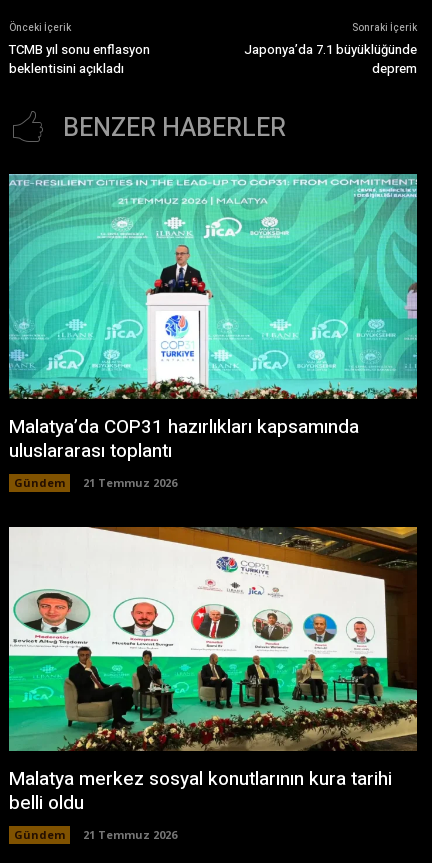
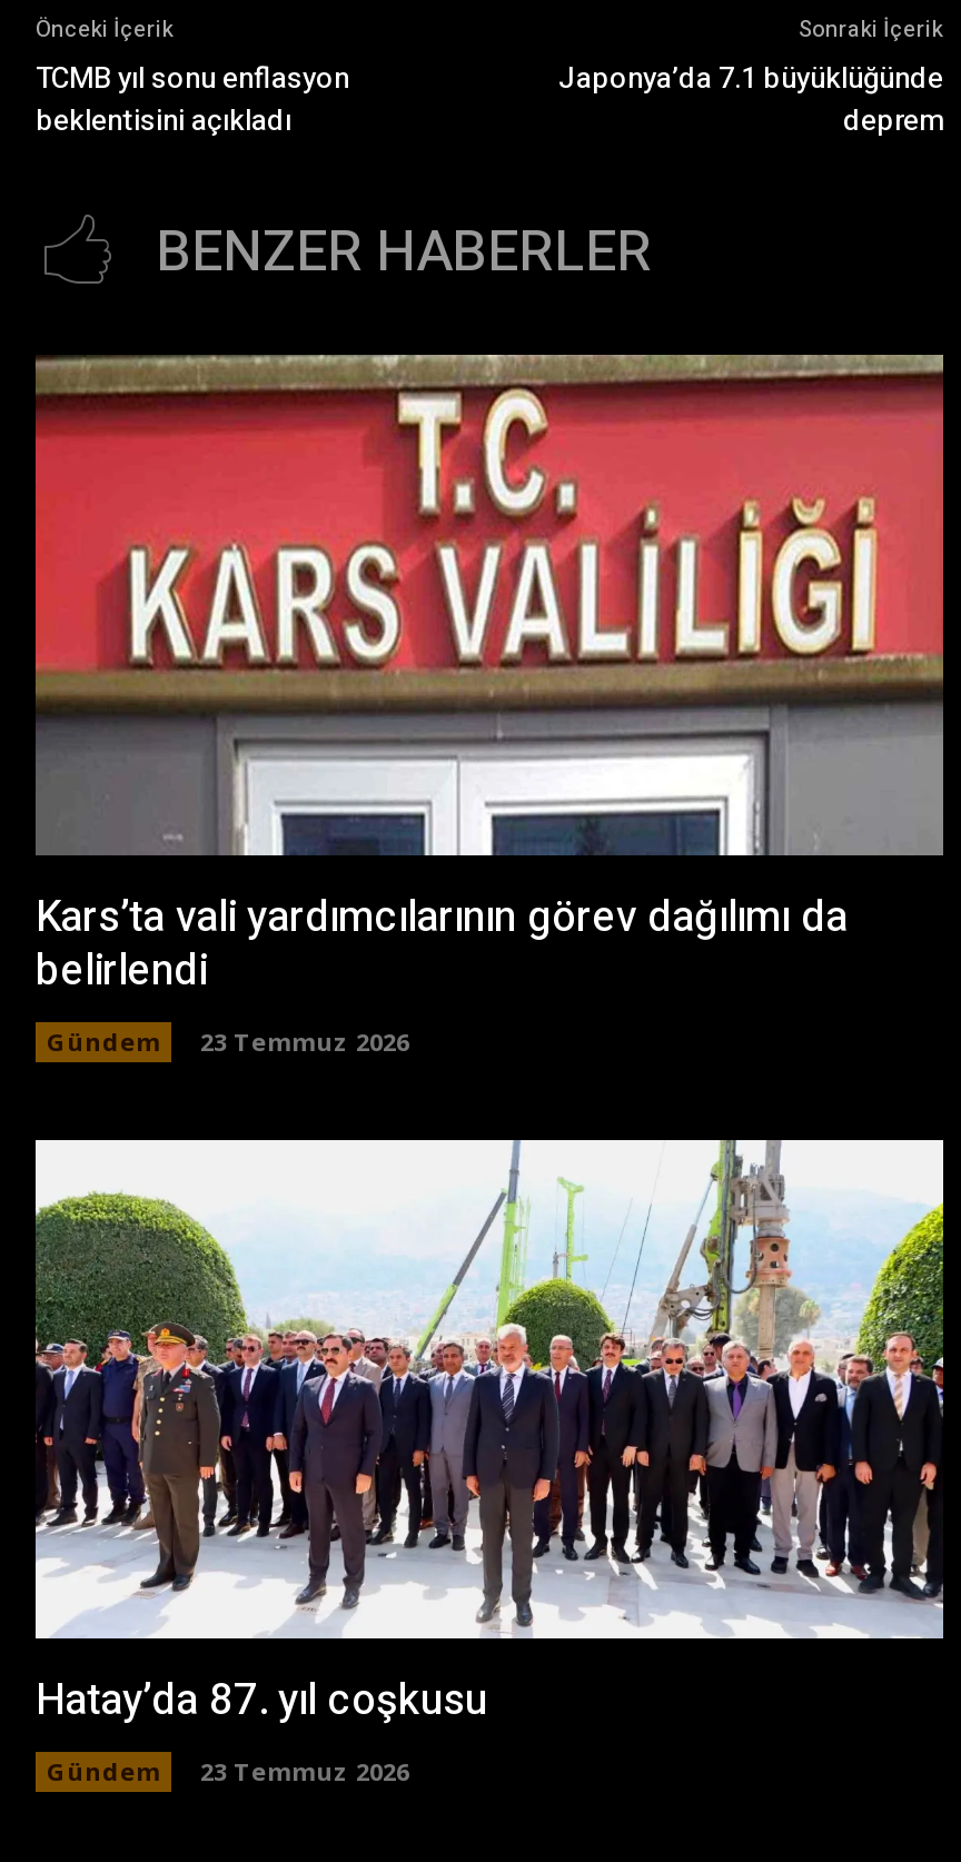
- [image]
- Malatya’da COP31 hazırlıkları kapsamında
- uluslararası toplantı
+ [image]
+ Kars’ta vali yardımcılarının görev dağılımı da
+ belirlendi

- Gündem 21 Temmuz 2026
+ Gündem 23 Temmuz 2026

- [image]
- Malatya merkez sosyal konutlarının kura tarihi
- belli oldu
+ [image]
+ Hatay’da 87. yıl coşkusu

- Gündem 21 Temmuz 2026
+ Gündem 23 Temmuz 2026
